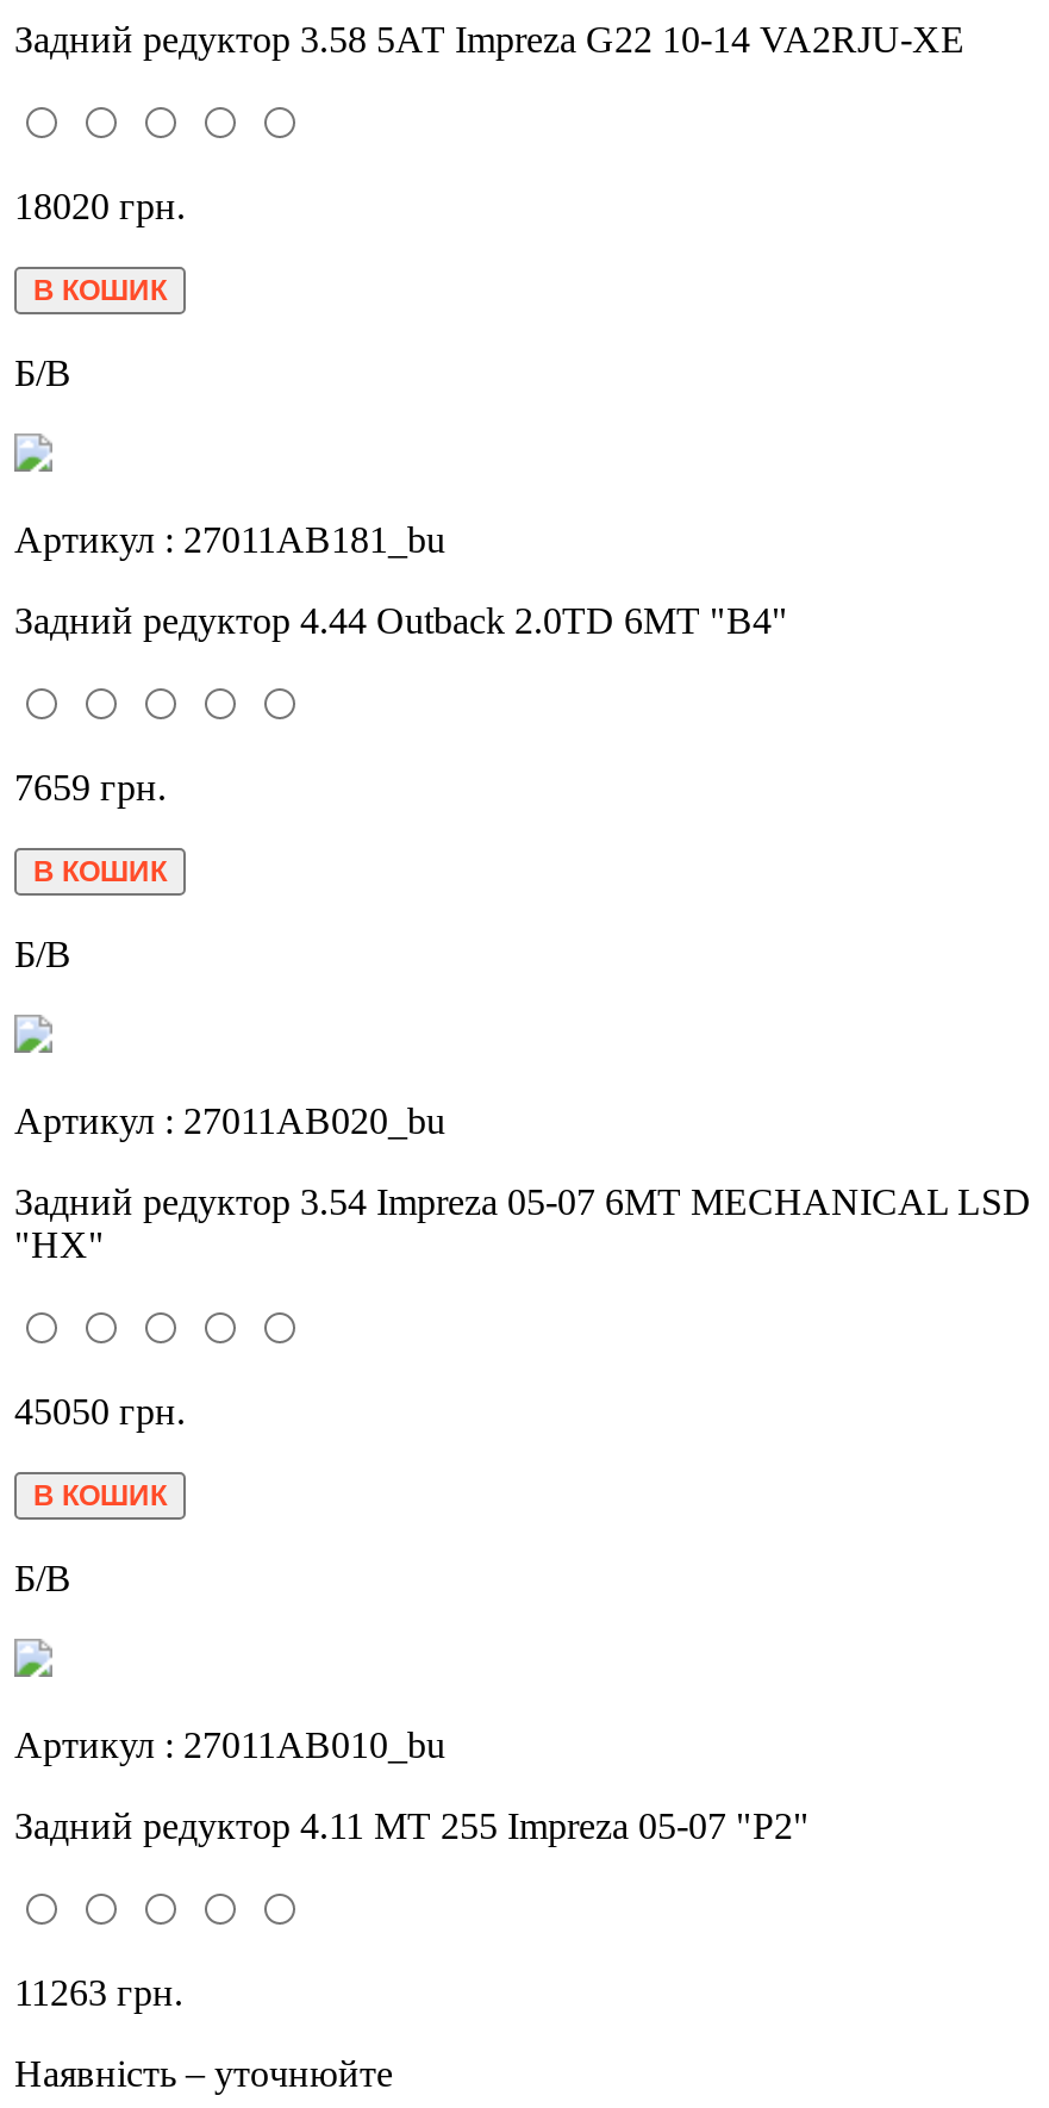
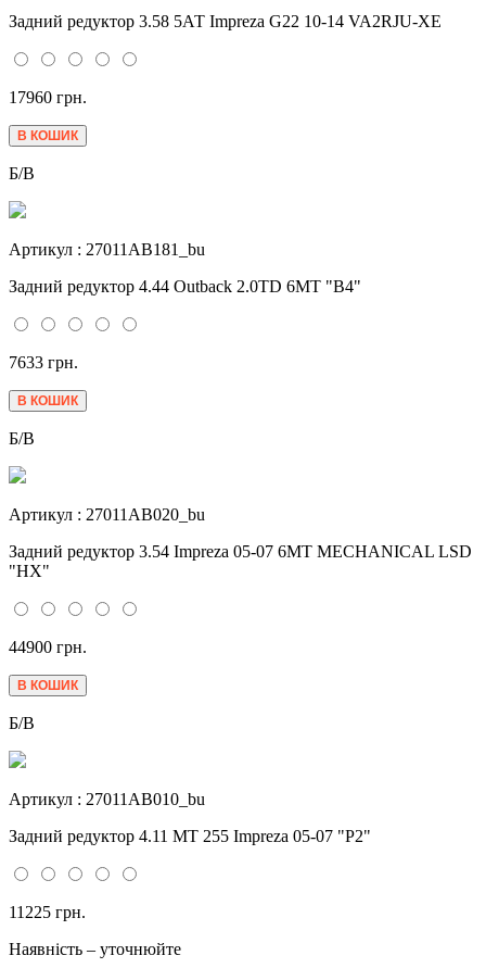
- 18020 грн.
+ 17960 грн.

- 7659 грн.
+ 7633 грн.

- 45050 грн.
+ 44900 грн.

- 11263 грн.
+ 11225 грн.
